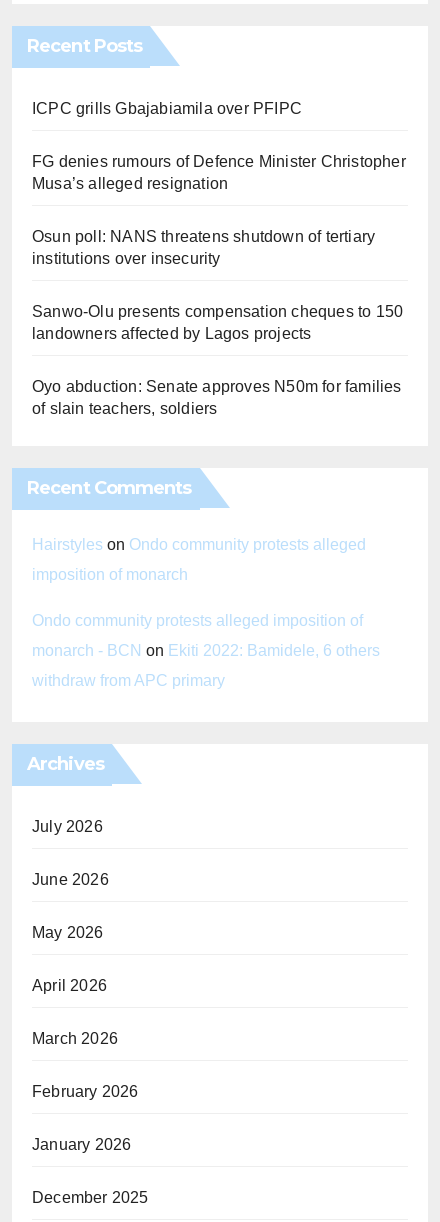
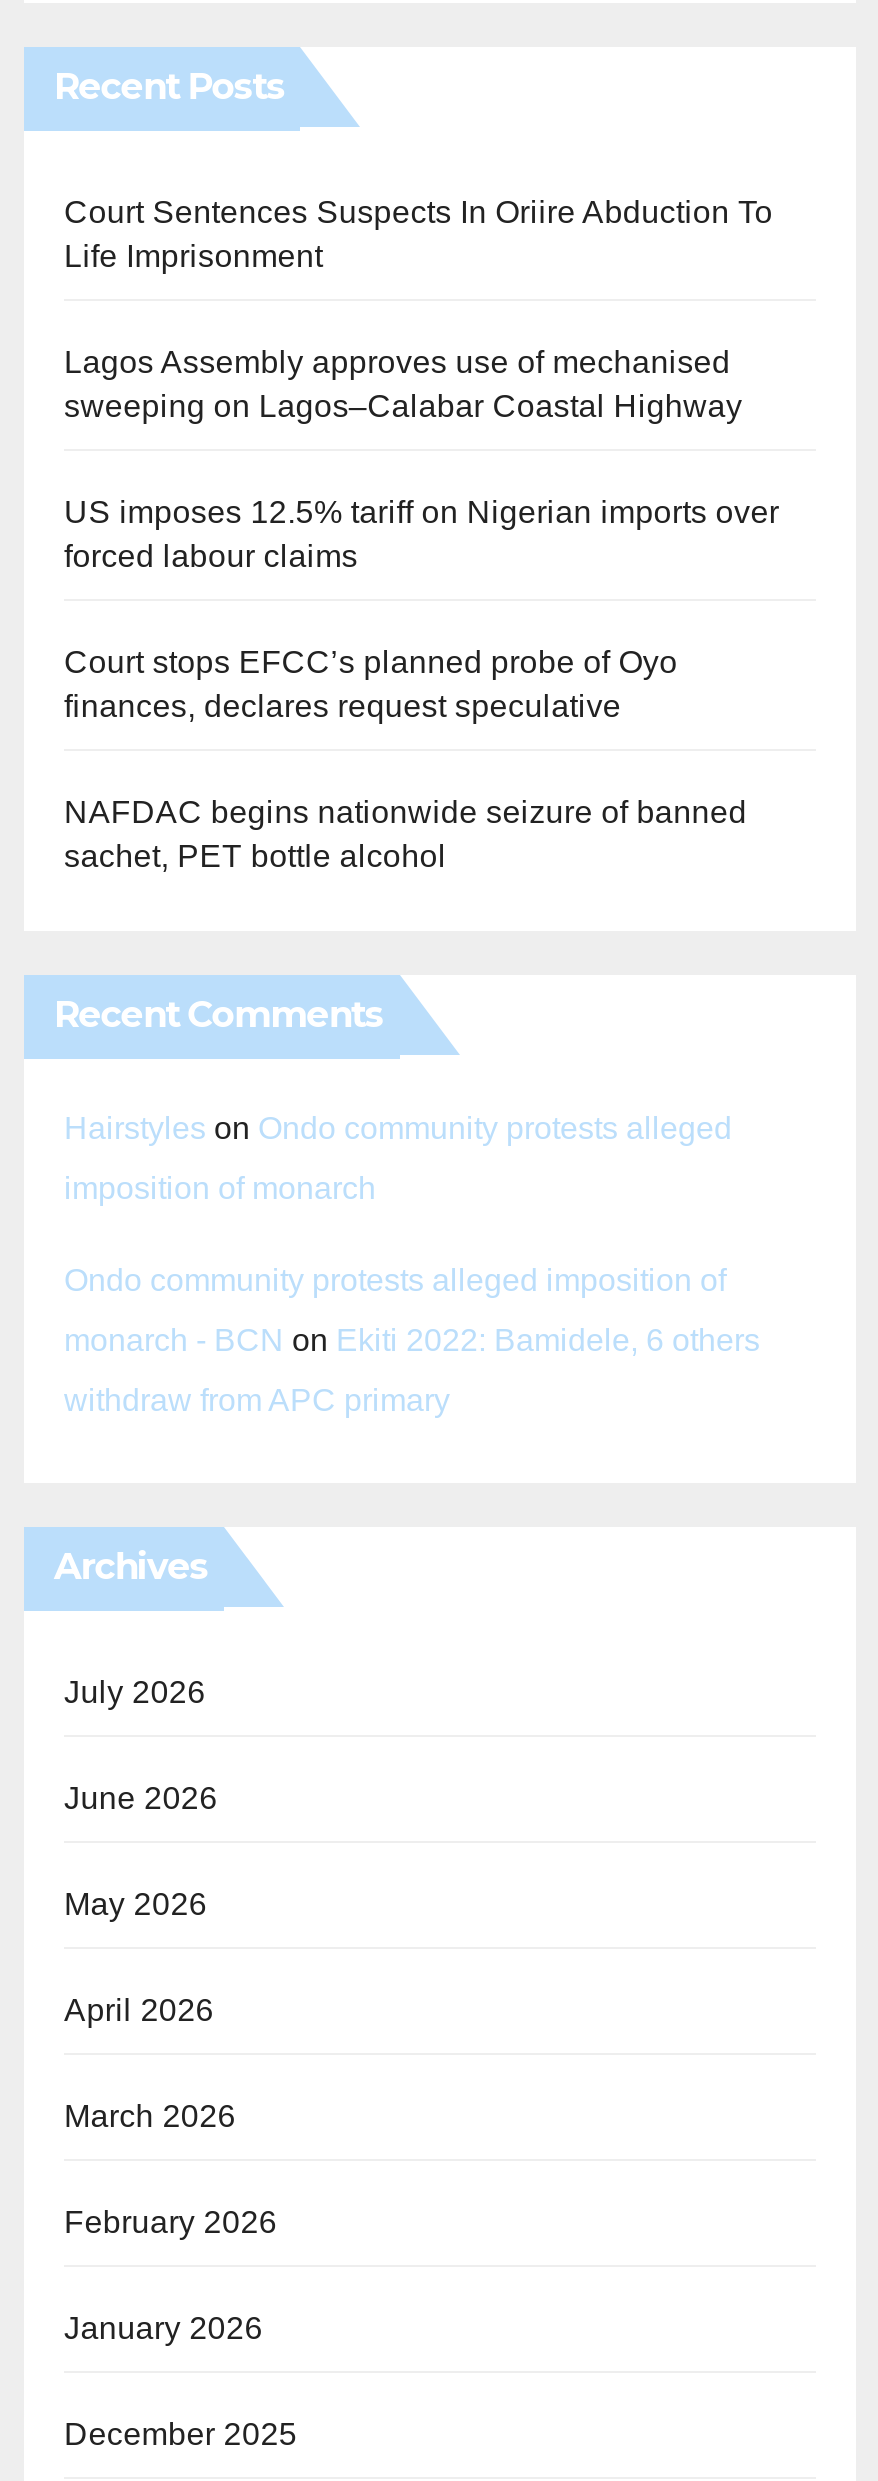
- ICPC grills Gbajabiamila over PFIPC
+ Court Sentences Suspects In Oriire Abduction To
+ Life Imprisonment

- FG denies rumours of Defence Minister Christopher
- Musa’s alleged resignation
+ Lagos Assembly approves use of mechanised
+ sweeping on Lagos–Calabar Coastal Highway

- Osun poll: NANS threatens shutdown of tertiary
- institutions over insecurity
+ US imposes 12.5% tariff on Nigerian imports over
+ forced labour claims

- Sanwo-Olu presents compensation cheques to 150
- landowners affected by Lagos projects
+ Court stops EFCC’s planned probe of Oyo
+ finances, declares request speculative

- Oyo abduction: Senate approves N50m for families
- of slain teachers, soldiers
+ NAFDAC begins nationwide seizure of banned
+ sachet, PET bottle alcohol
